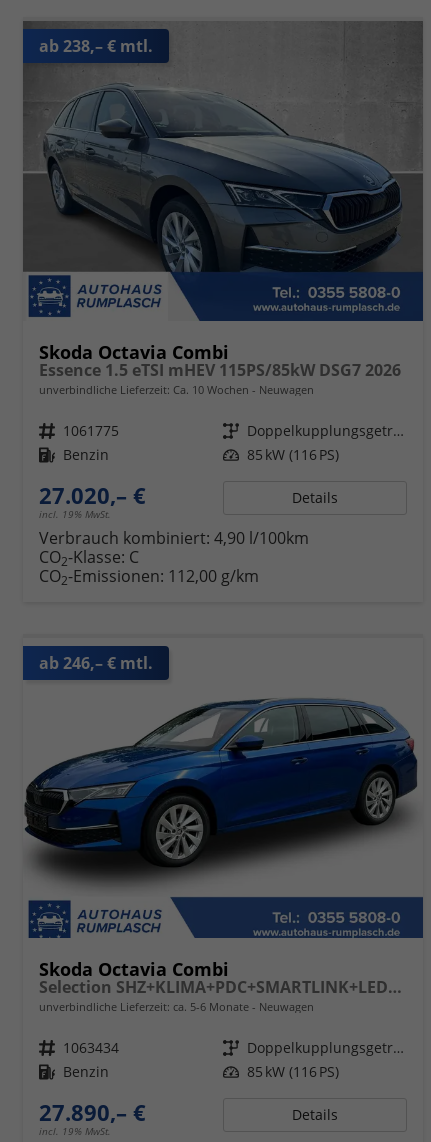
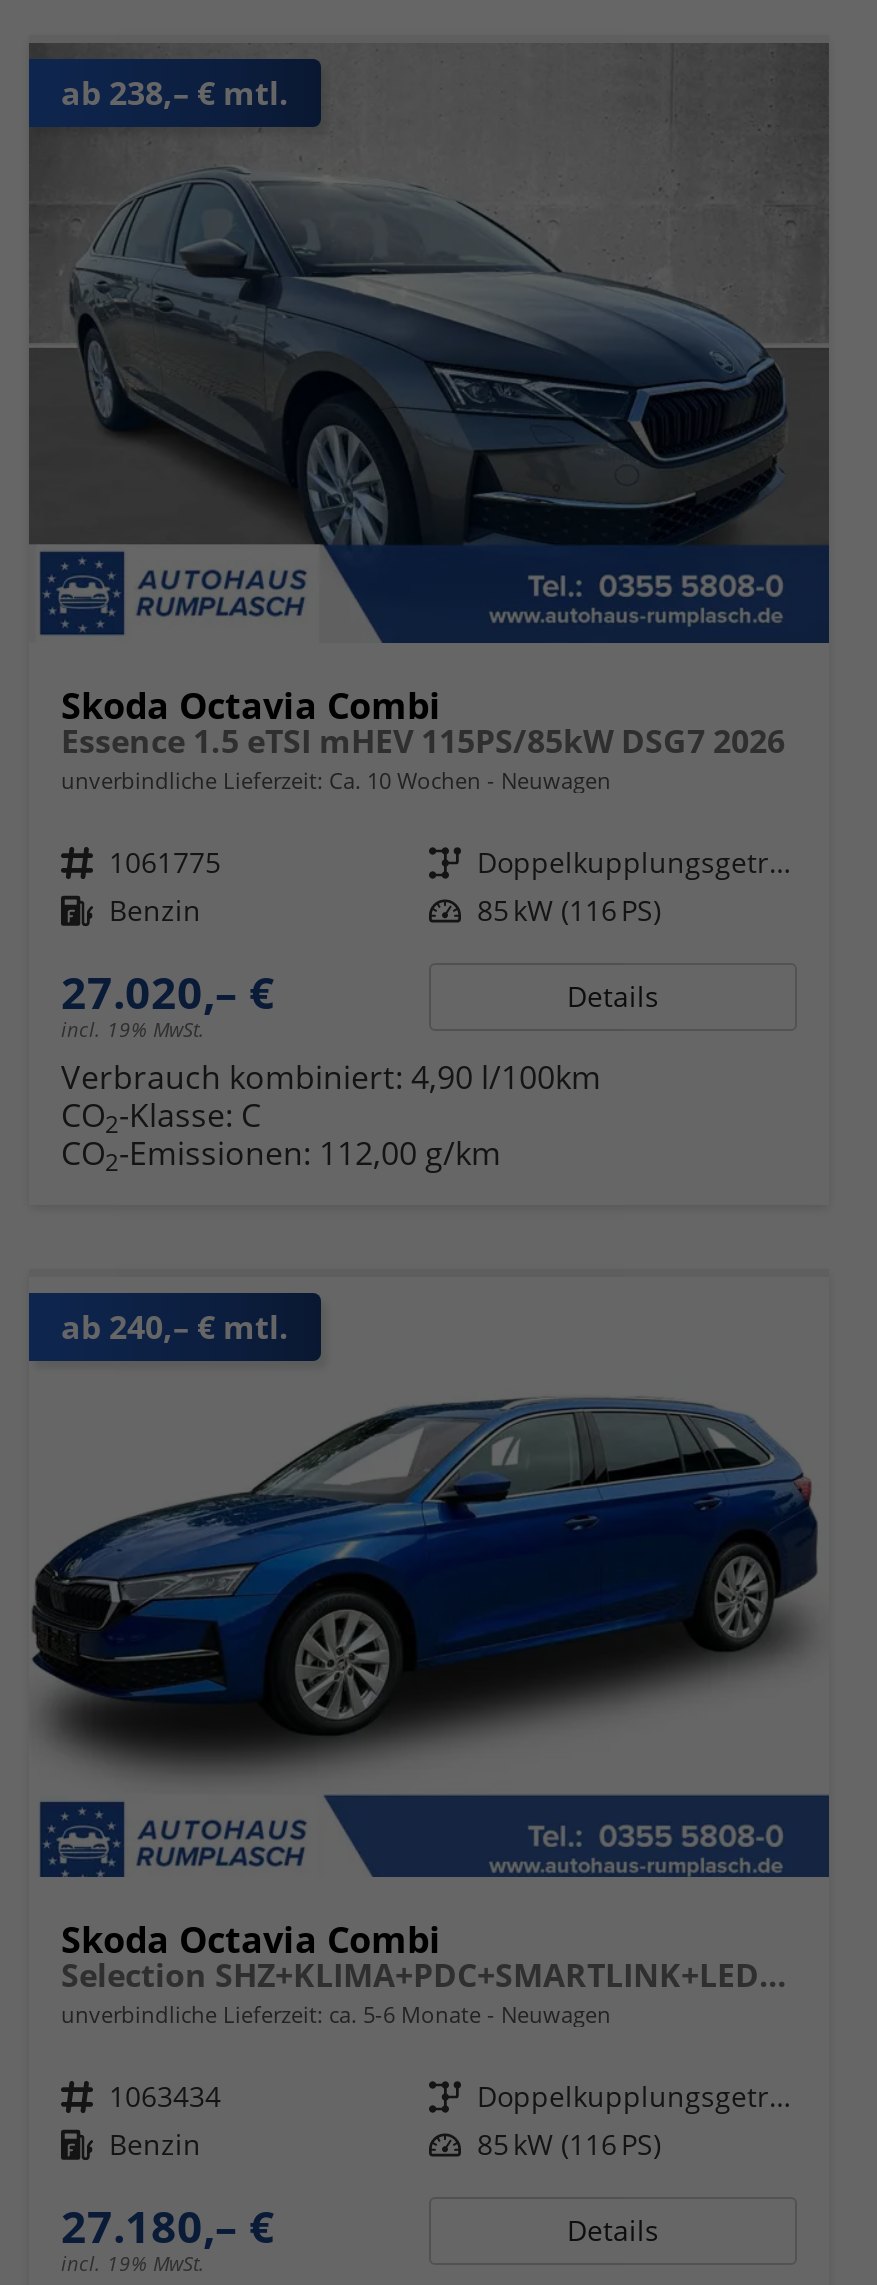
- ab 246,– € mtl.
+ ab 240,– € mtl.

- 27.890,– €
+ 27.180,– €
